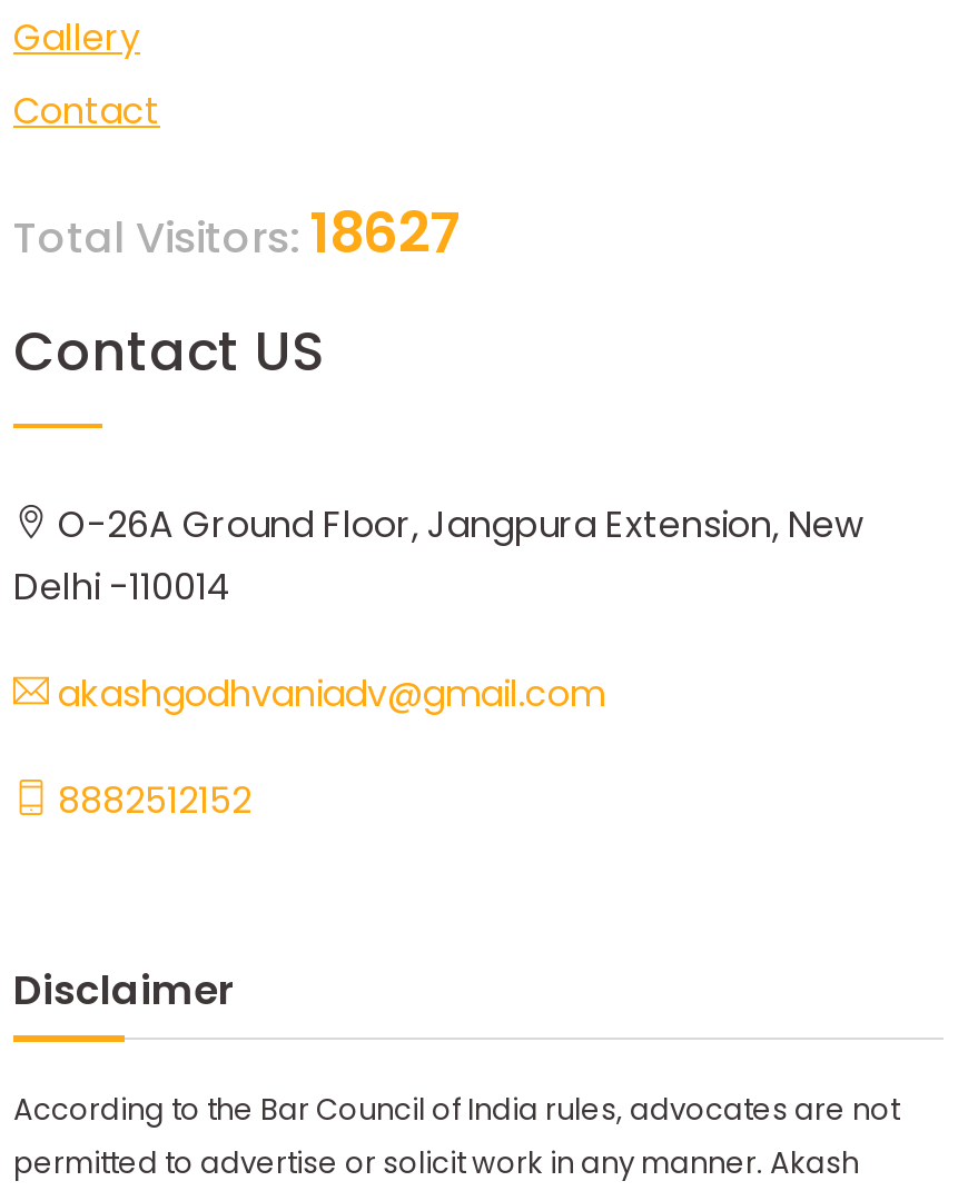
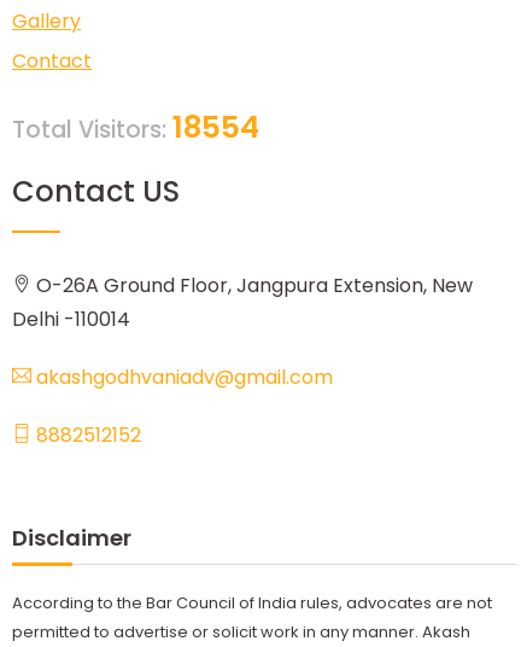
- Total Visitors: 18627
+ Total Visitors: 18554
